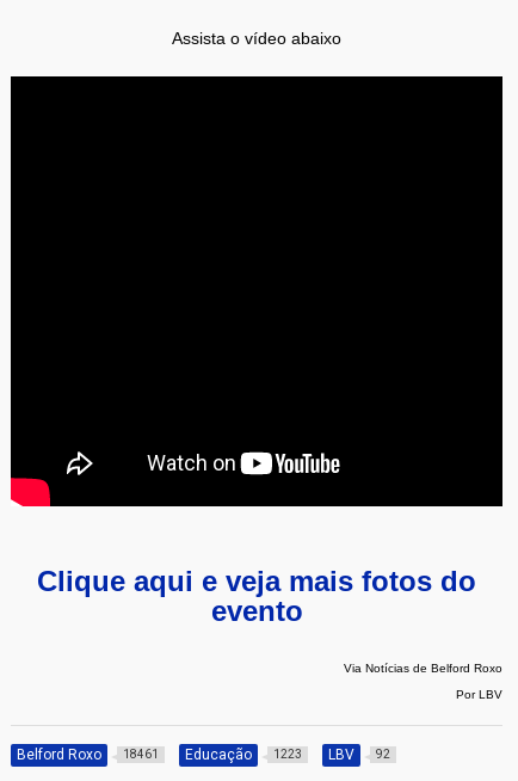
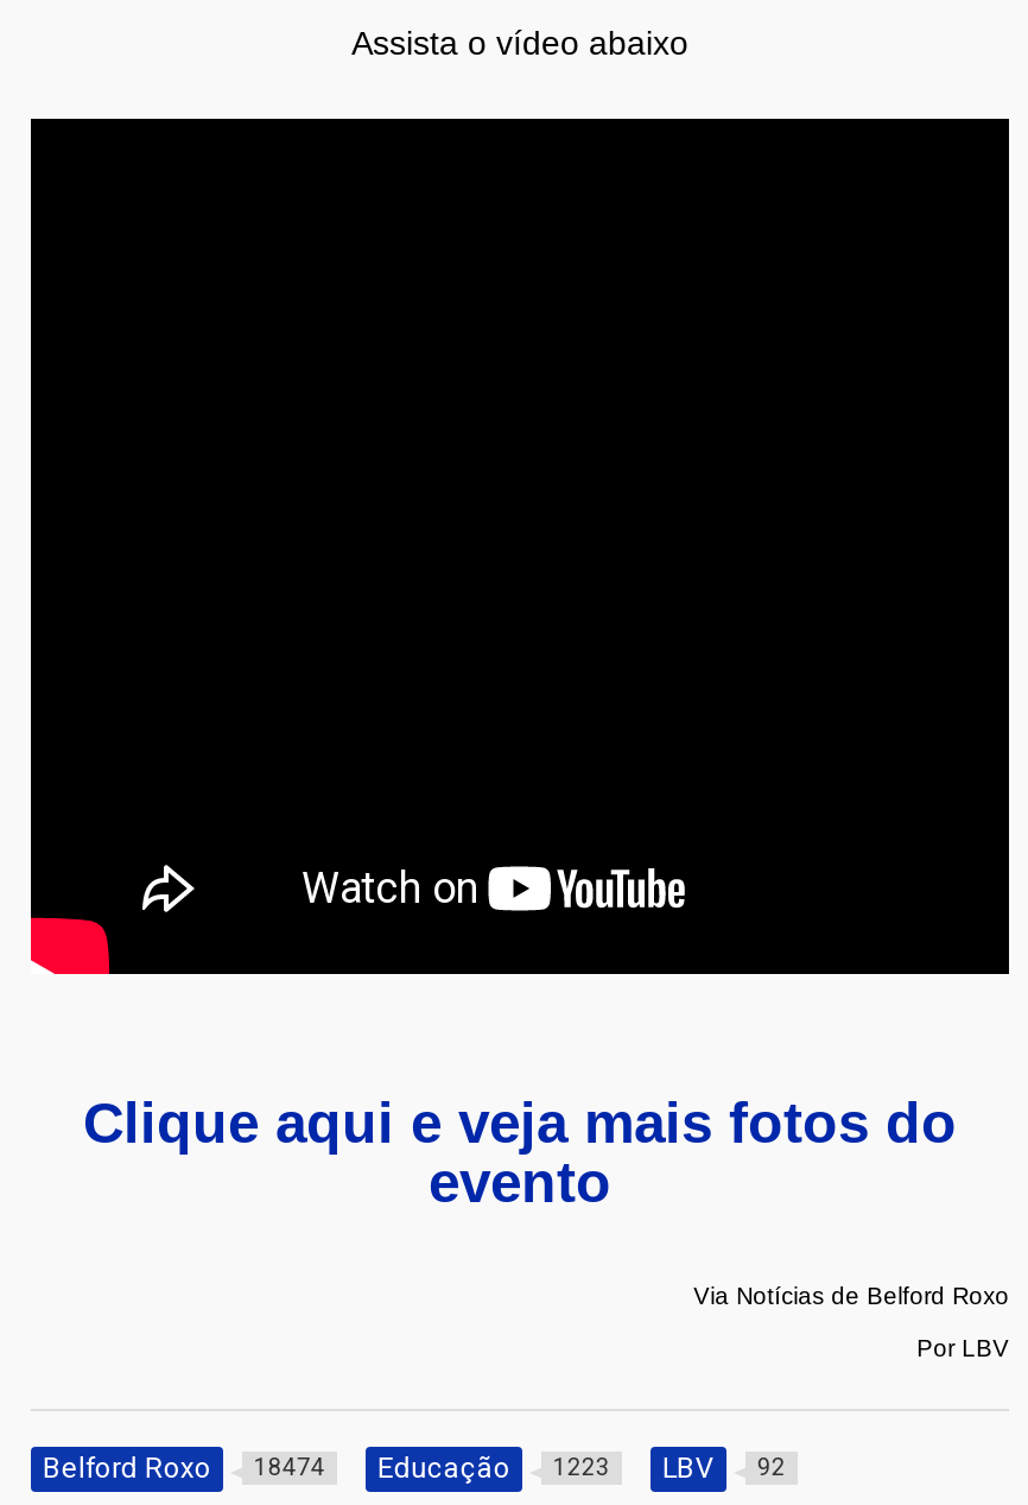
- Belford Roxo 18461 Educação 1223 LBV 92
+ Belford Roxo 18474 Educação 1223 LBV 92
